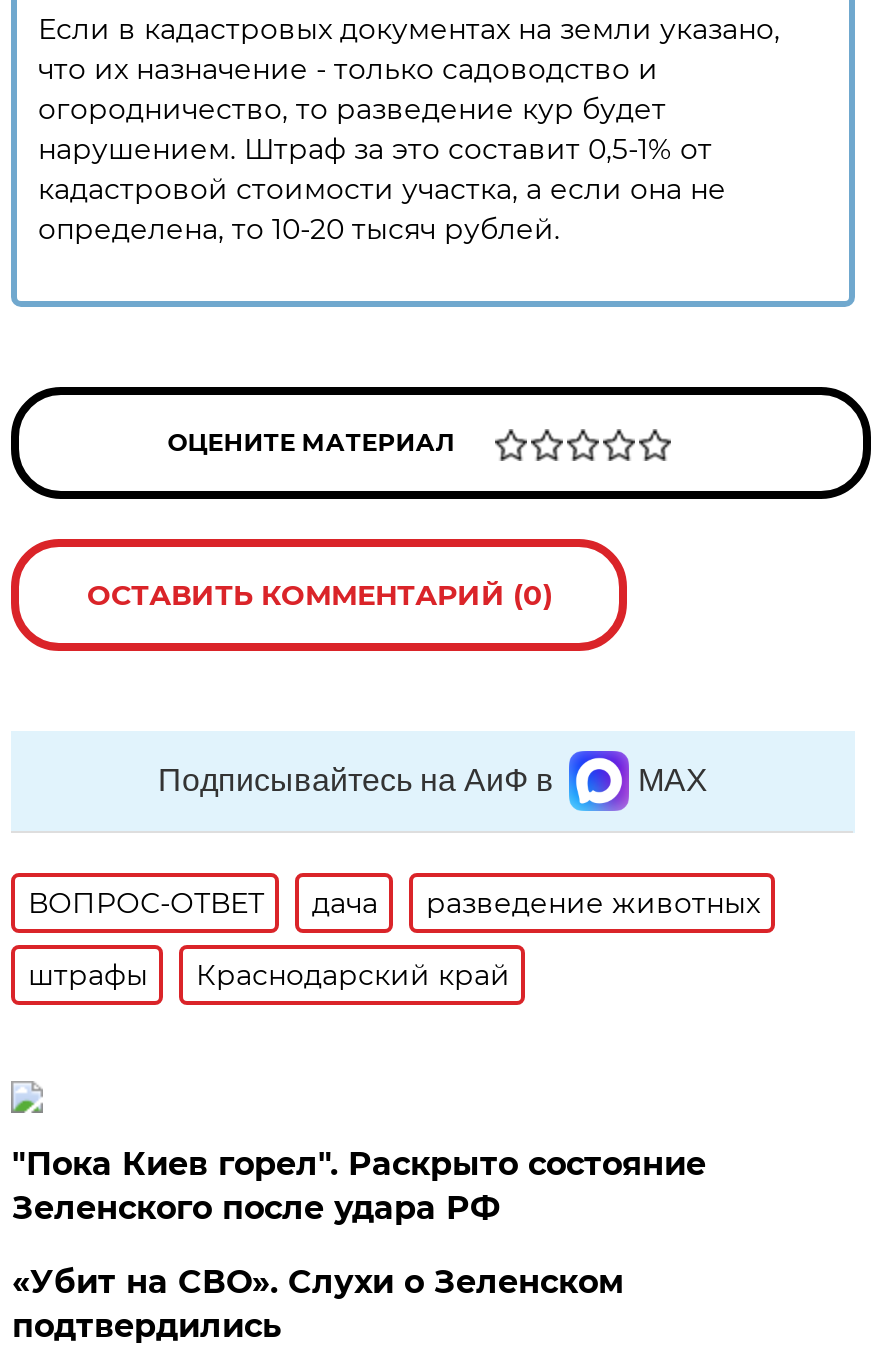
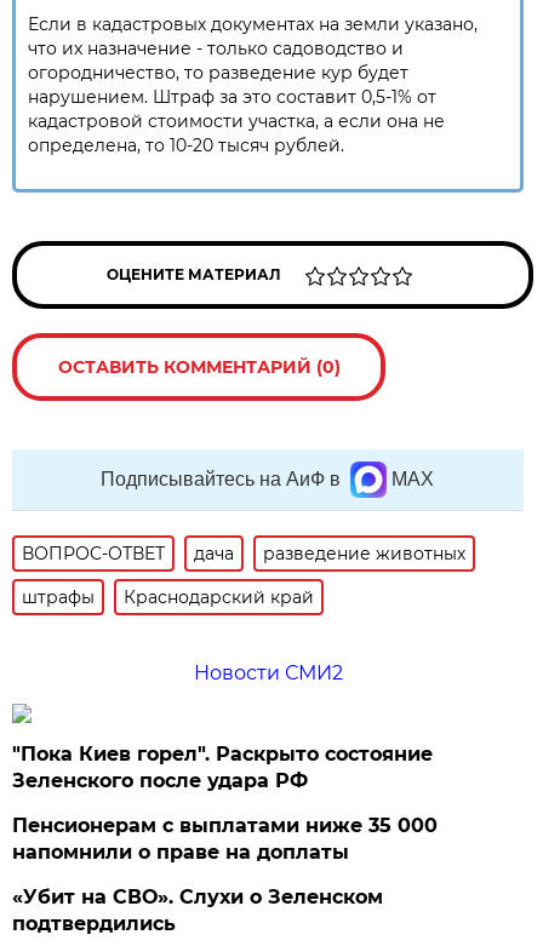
+ Новости СМИ2

+ Пенсионерам с выплатами ниже 35 000
+ напомнили о праве на доплаты
